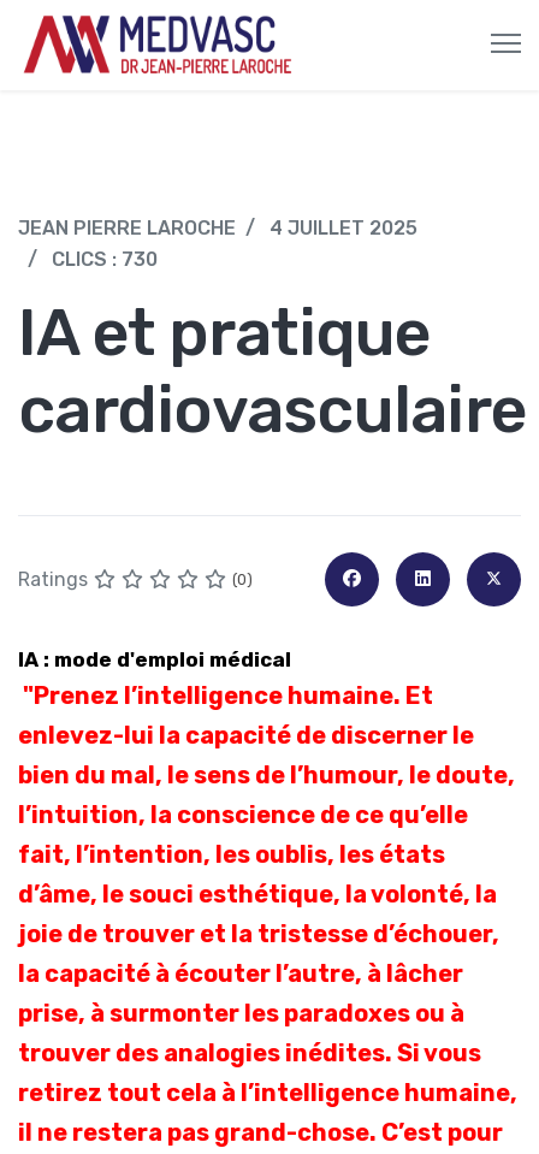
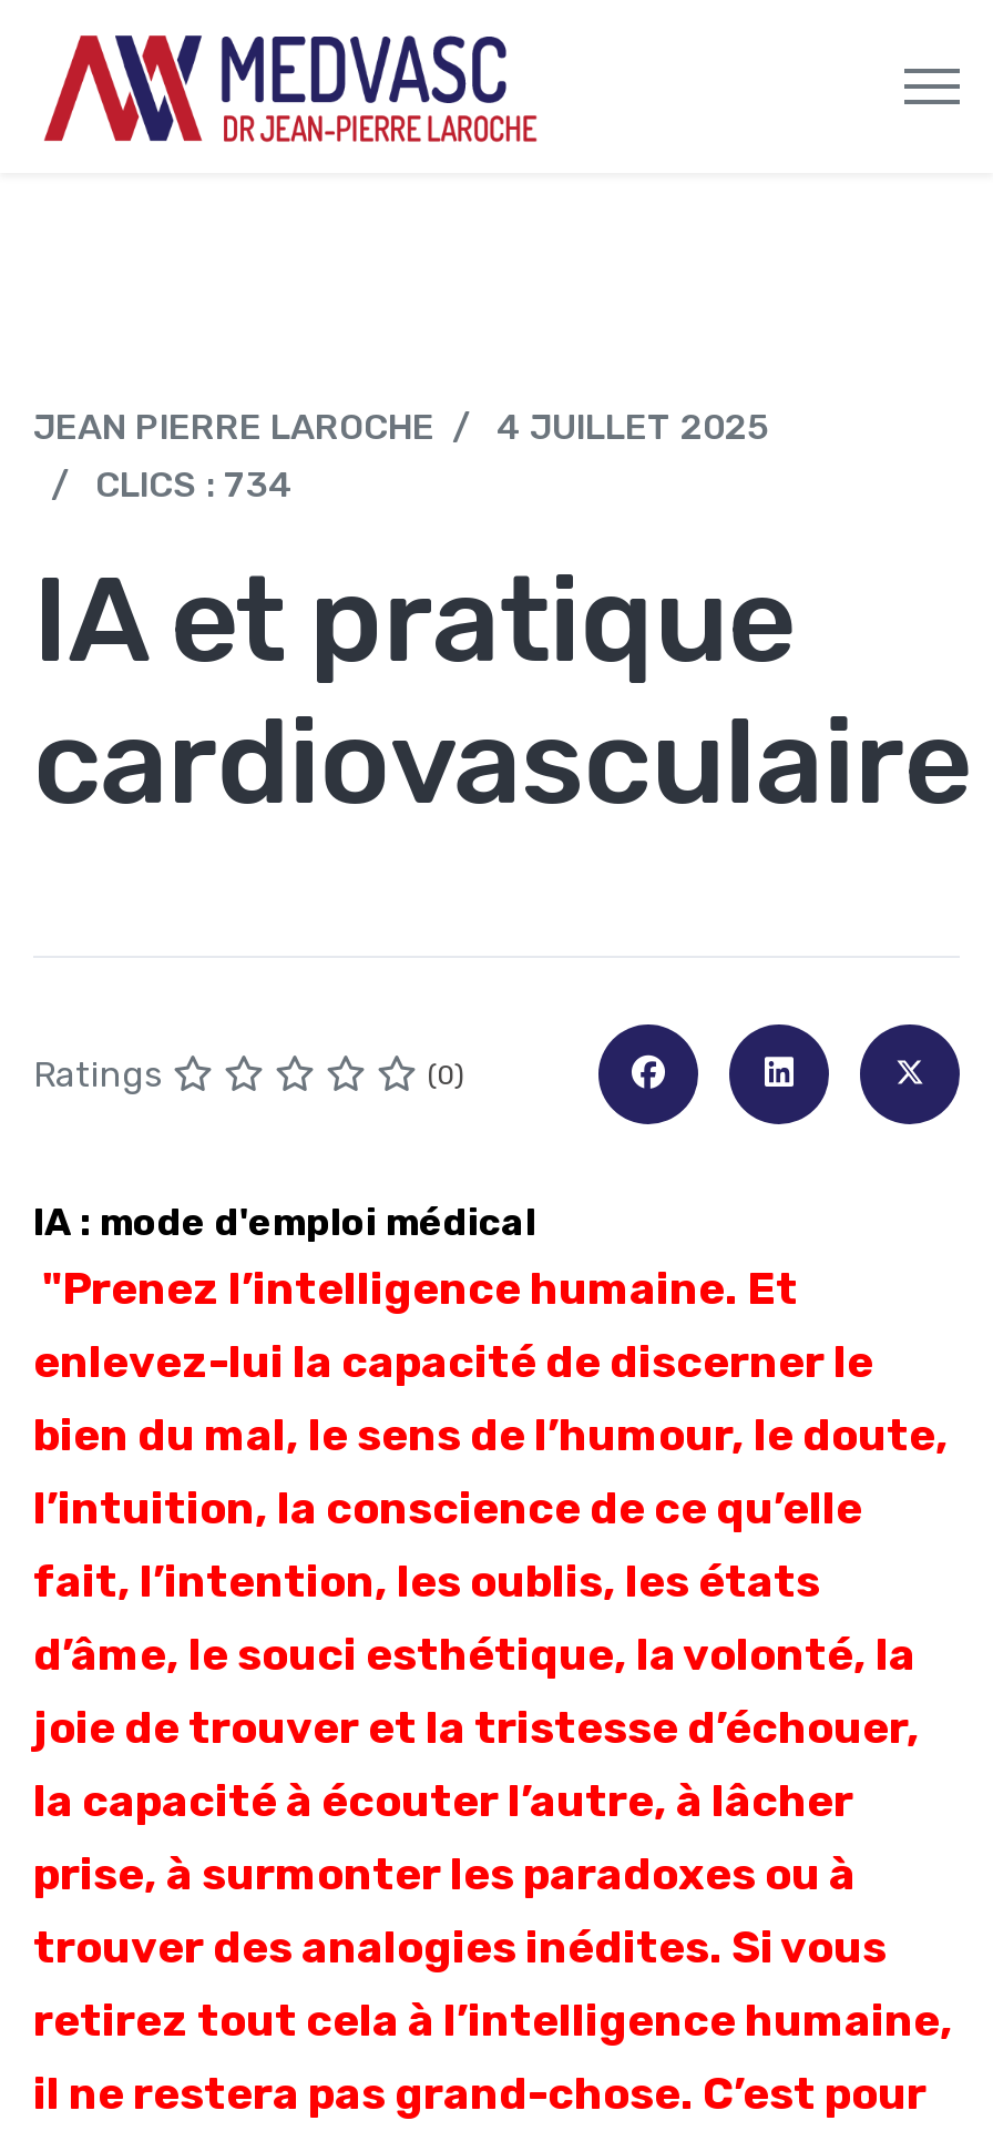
- CLICS : 730
+ CLICS : 734
